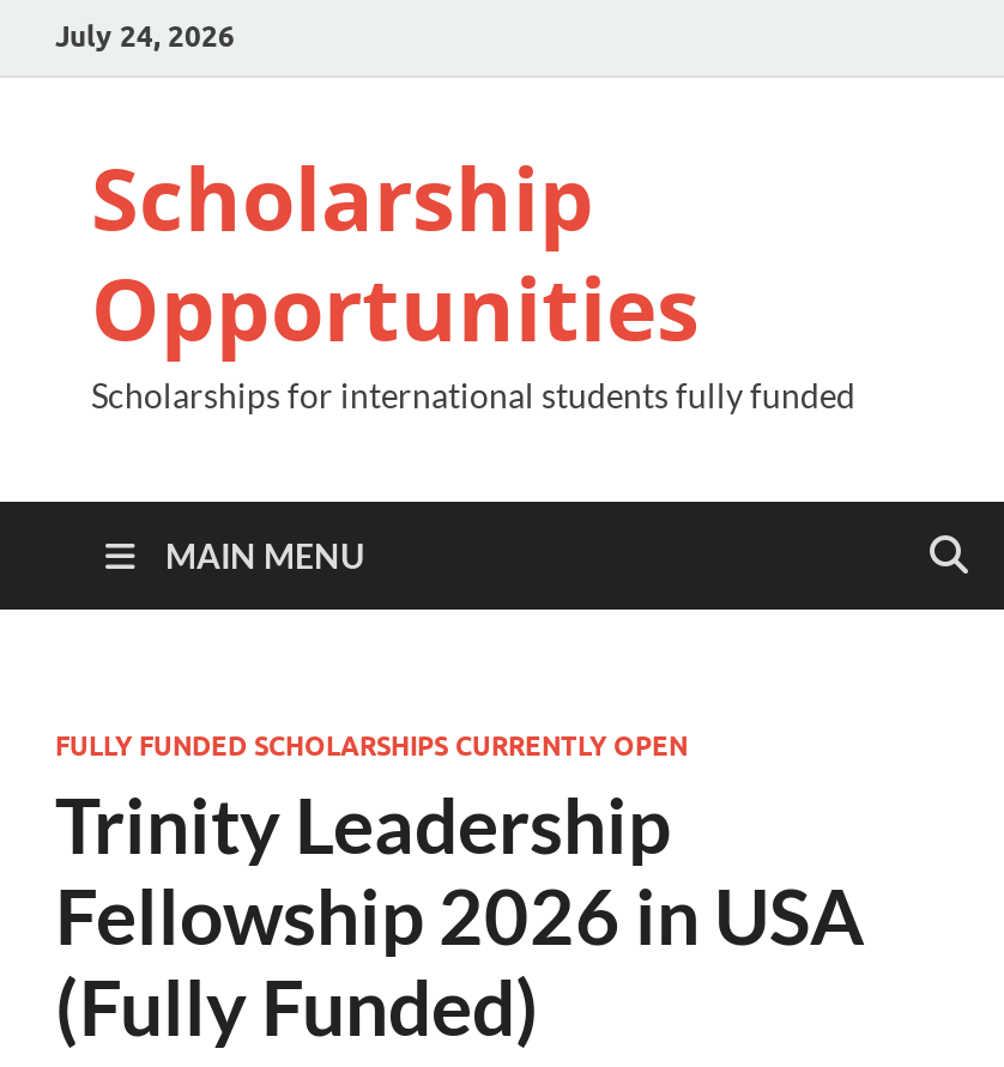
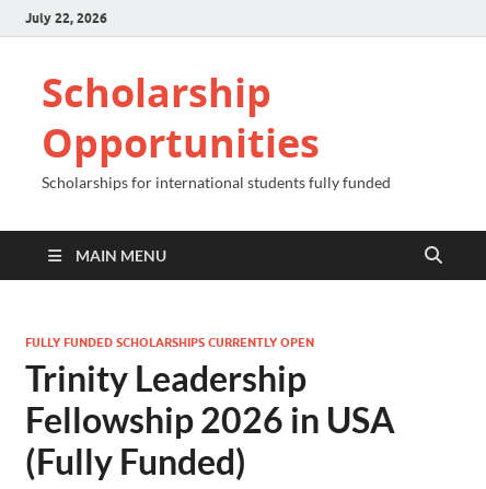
- July 24, 2026
+ July 22, 2026
